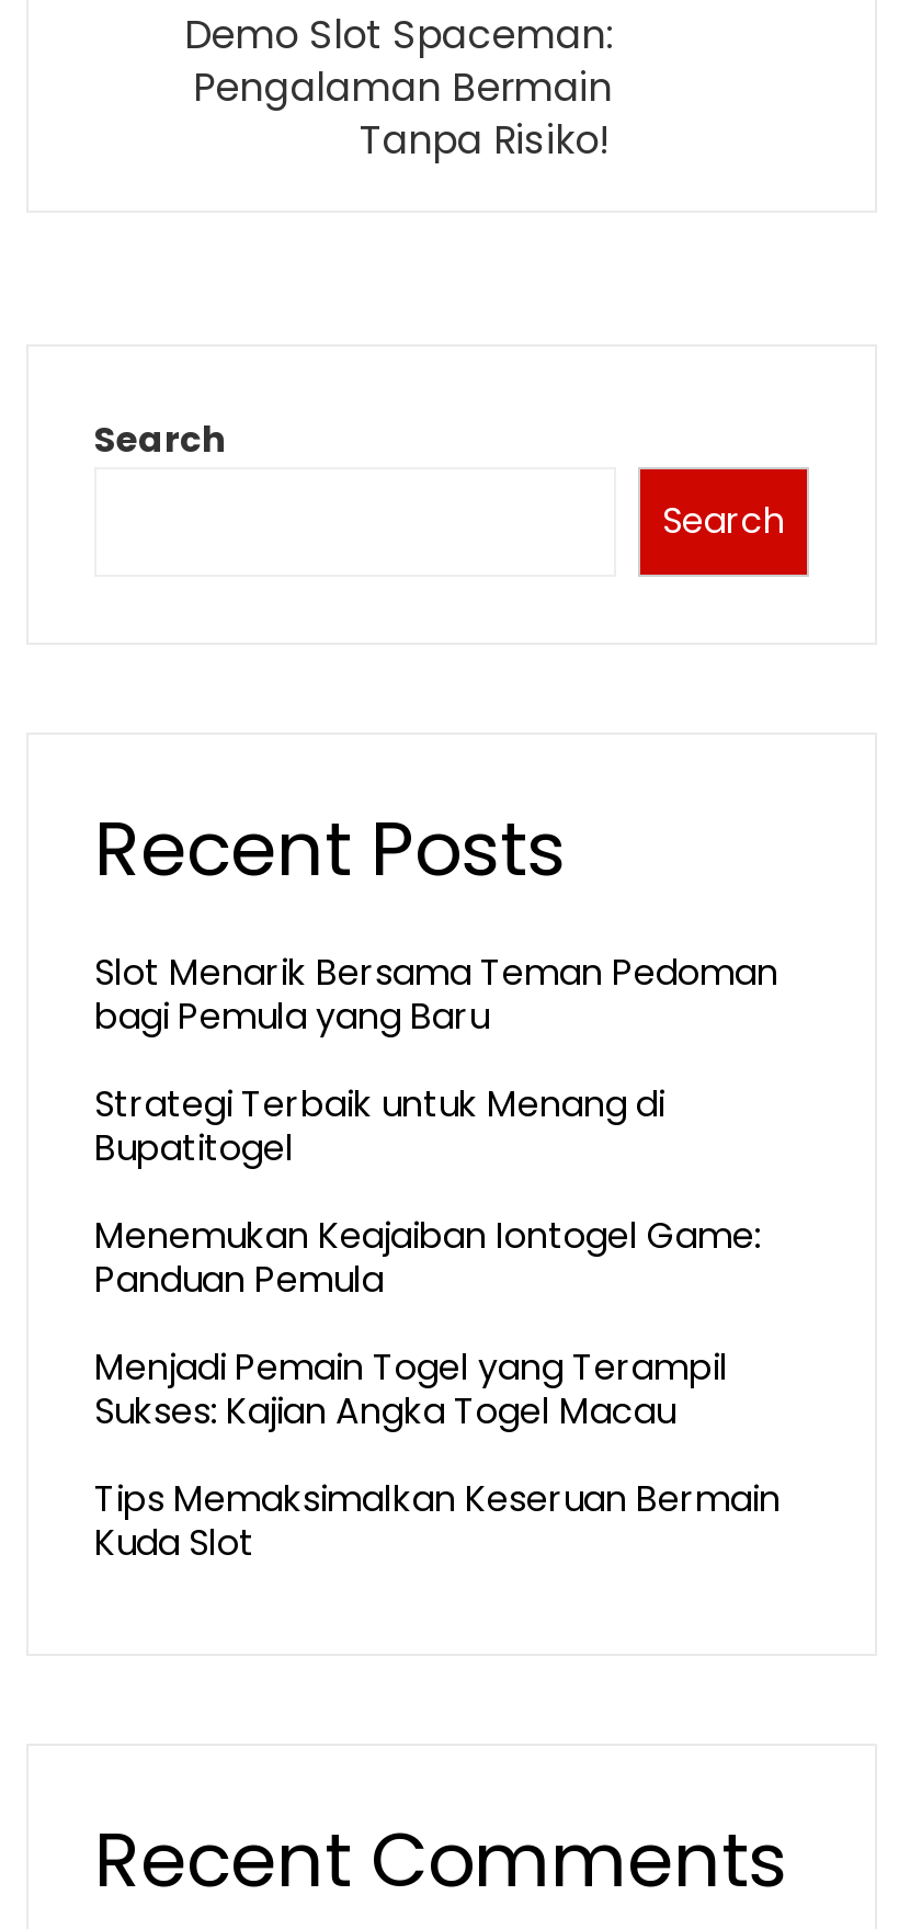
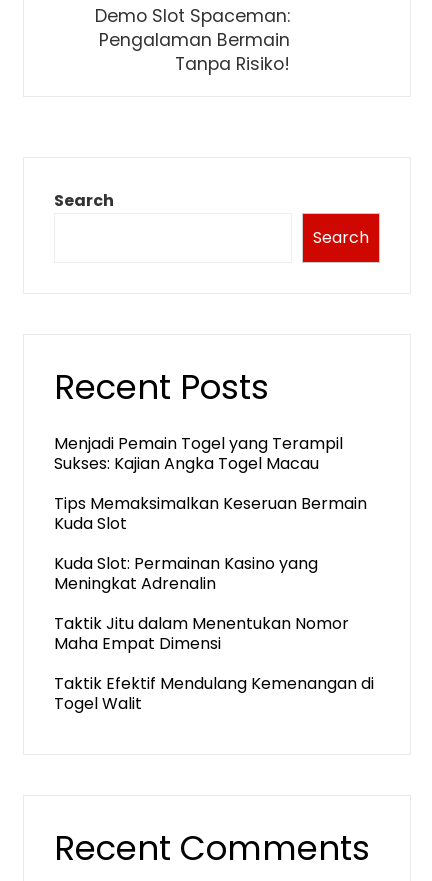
- Slot Menarik Bersama Teman Pedoman
- bagi Pemula yang Baru
- Strategi Terbaik untuk Menang di
- Bupatitogel
- Menemukan Keajaiban Iontogel Game:
- Panduan Pemula

moved up: Menjadi Pemain Togel yang Terampil | Sukses: Kajian Angka Togel Macau | Tips Memaksimalkan Keseruan Bermain | Kuda Slot

+ Kuda Slot: Permainan Kasino yang
+ Meningkat Adrenalin
+ Taktik Jitu dalam Menentukan Nomor
+ Maha Empat Dimensi
+ Taktik Efektif Mendulang Kemenangan di
+ Togel Walit
